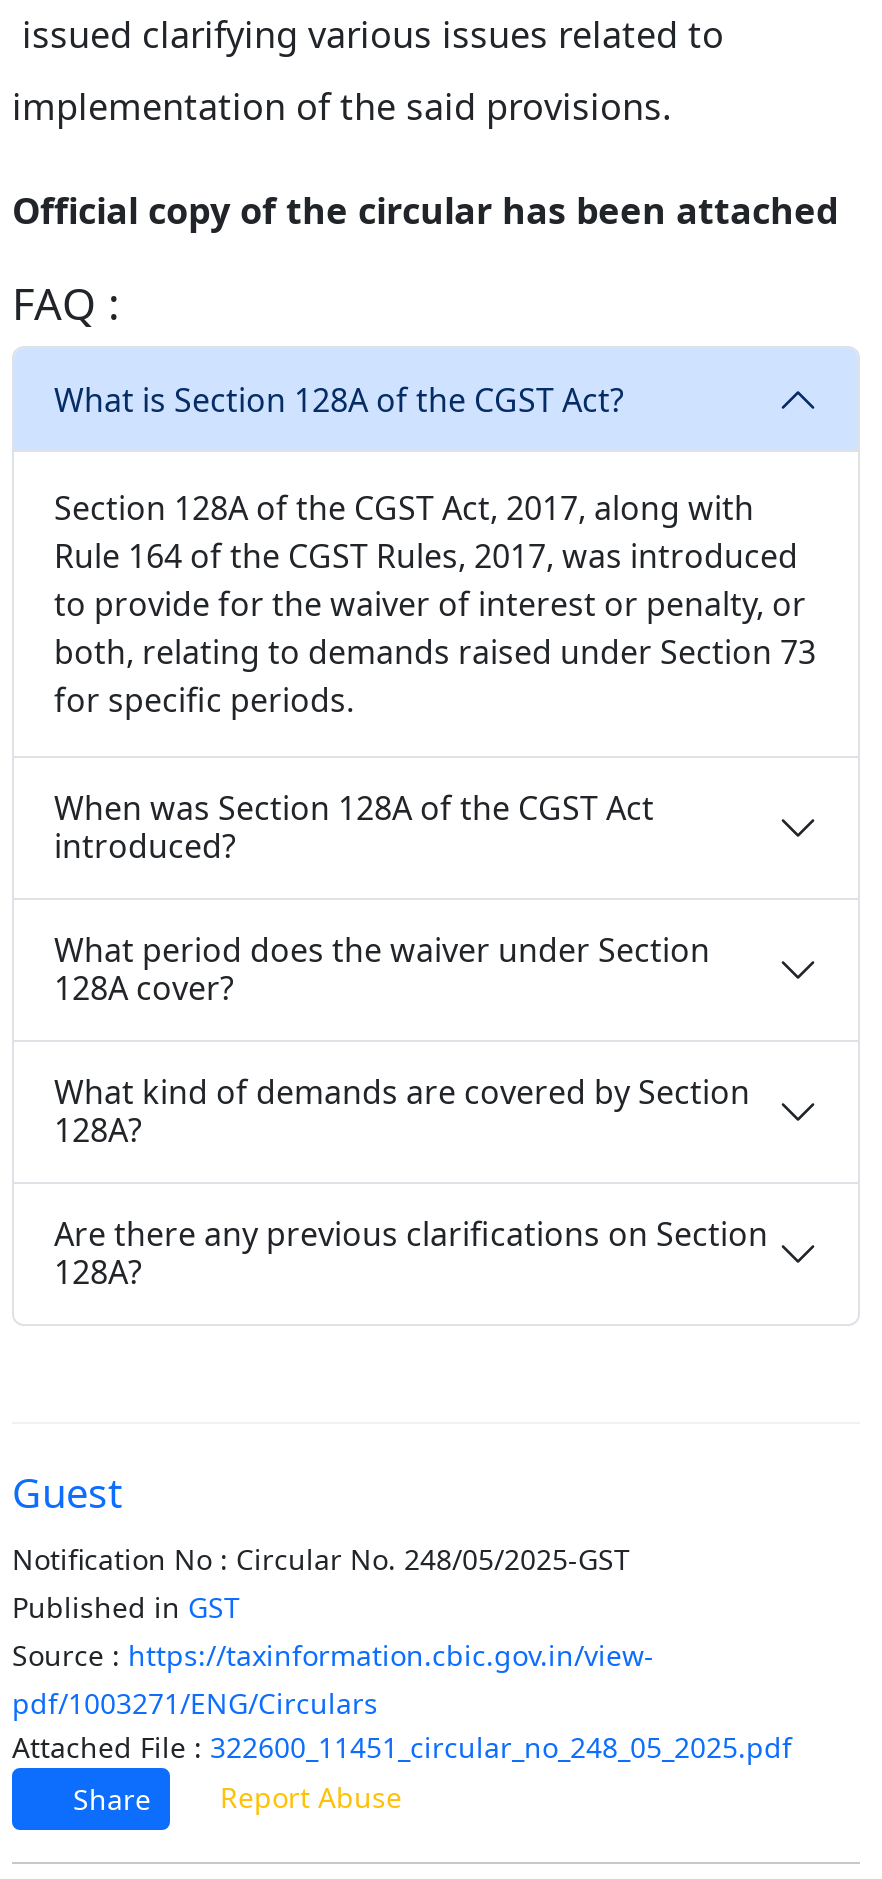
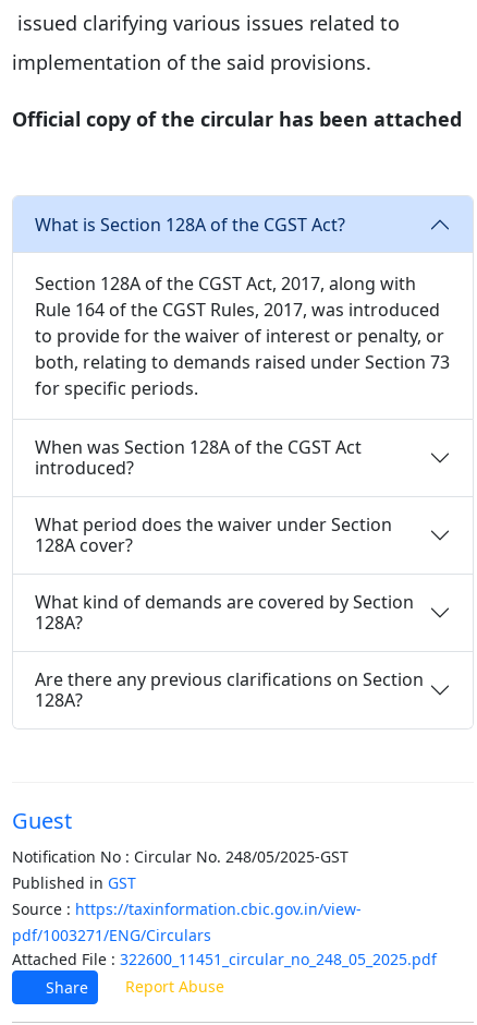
- FAQ :
